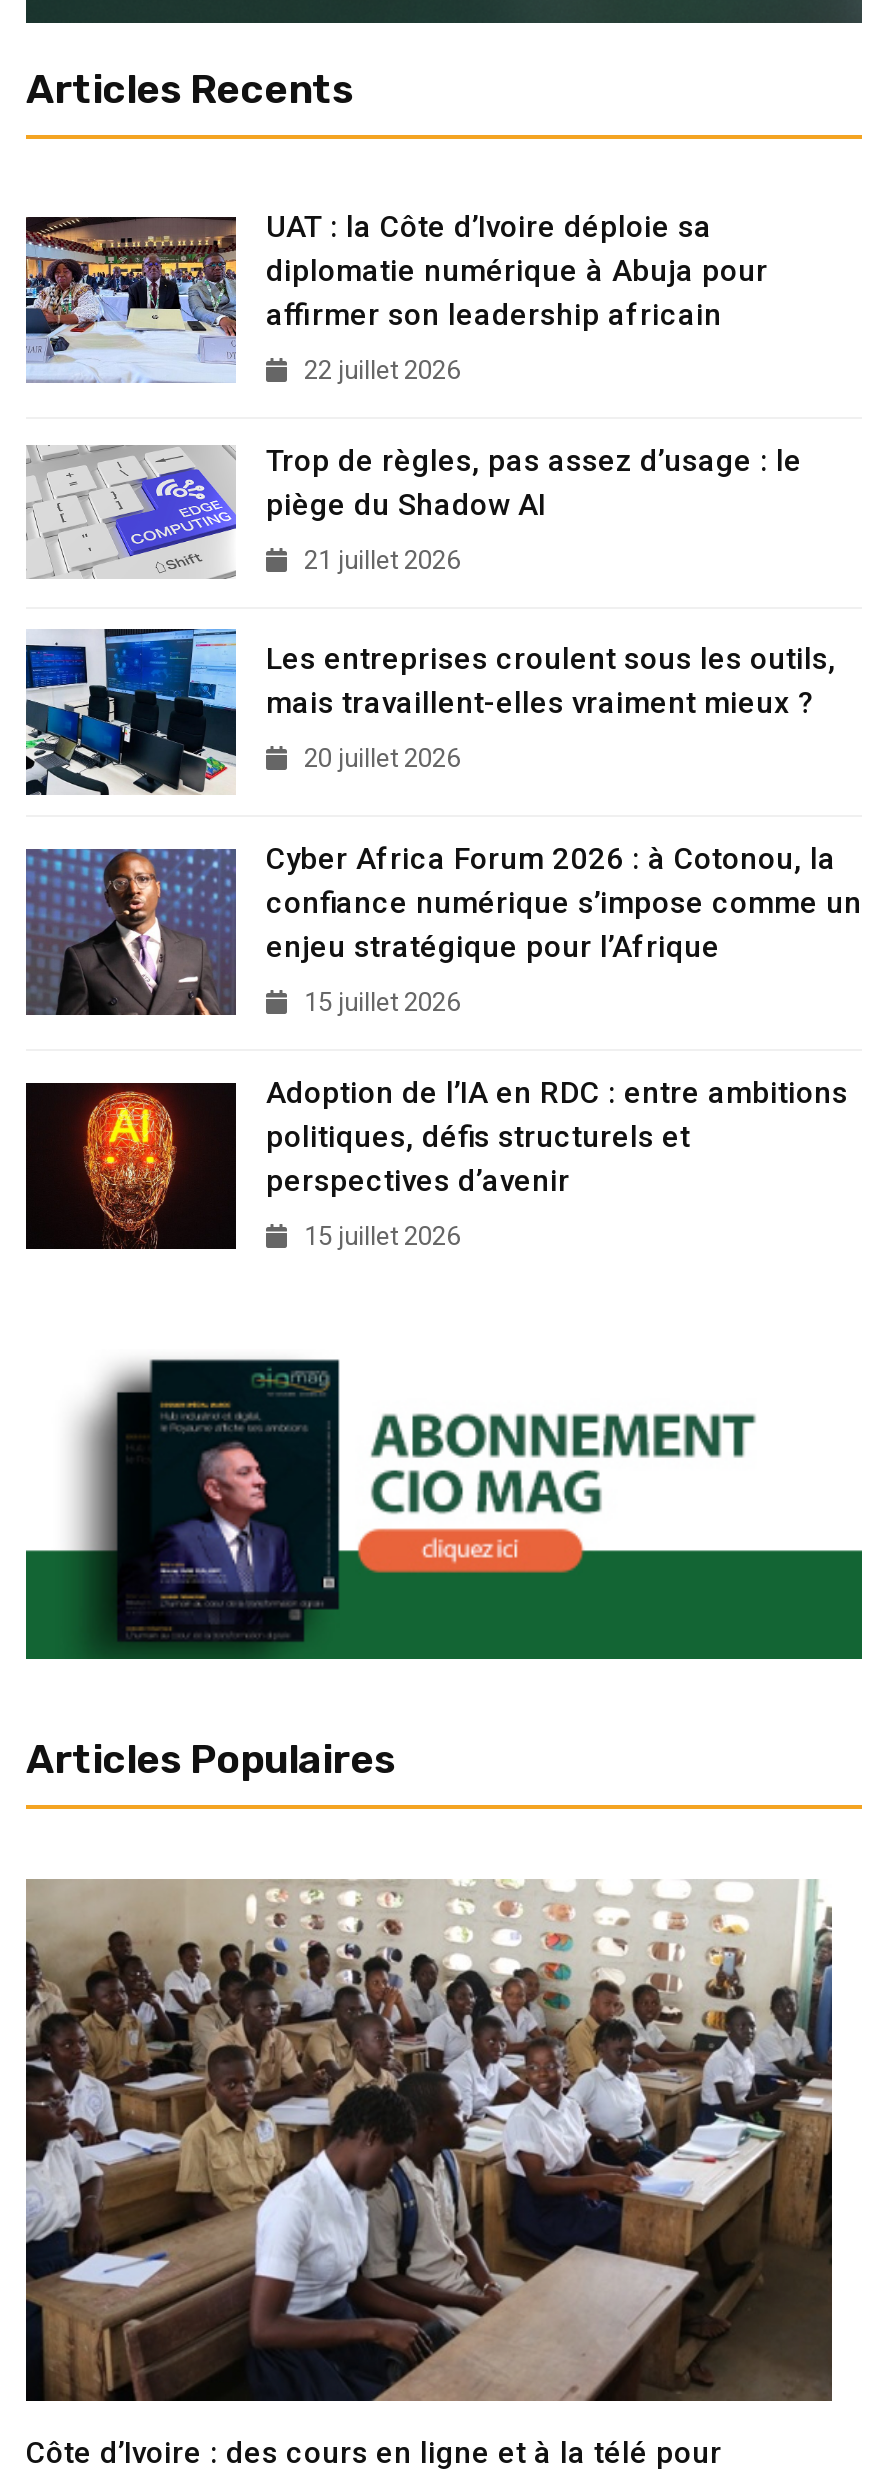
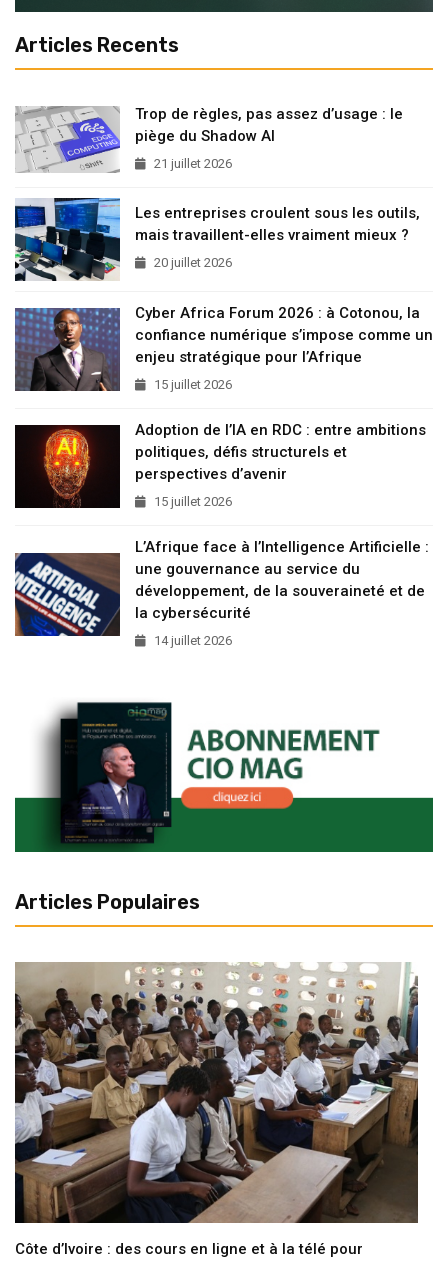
- [image]
- UAT : la Côte d’Ivoire déploie sa
- diplomatie numérique à Abuja pour
- affirmer son leadership africain
- 22 juillet 2026

moved up: [image] | Trop de règles, pas assez d’usage : le | piège du Shadow AI | ... | perspectives d’avenir | 15 juillet 2026

+ [image]
+ L’Afrique face à l’Intelligence Artificielle :
+ une gouvernance au service du
+ développement, de la souveraineté et de
+ la cybersécurité
+ 14 juillet 2026
